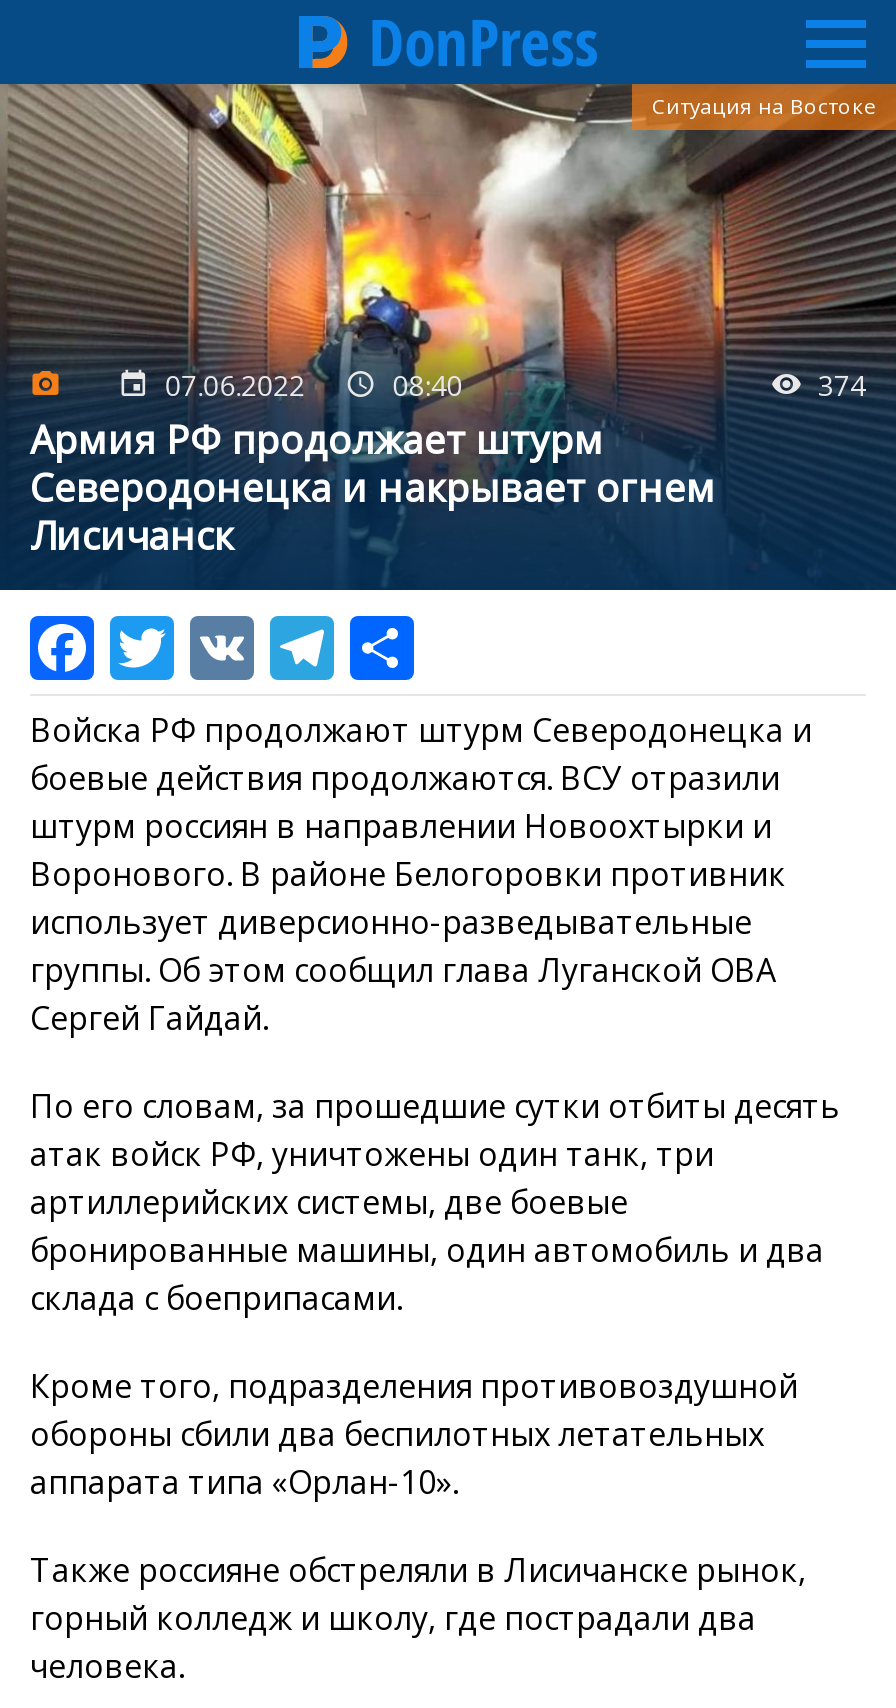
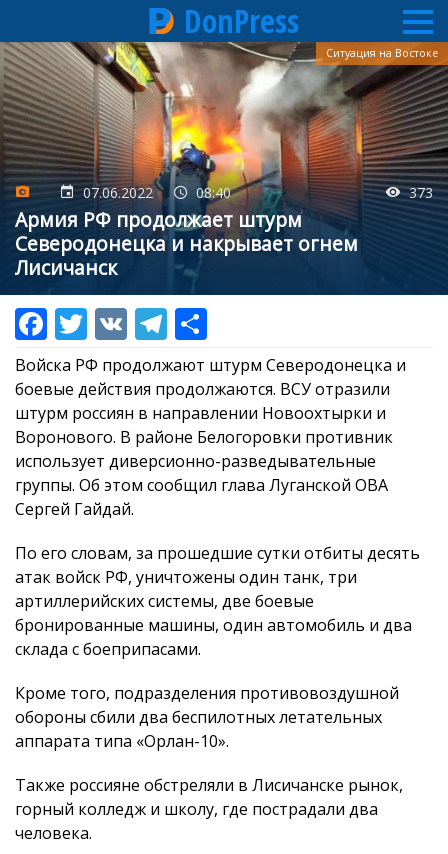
- 374
+ 373
